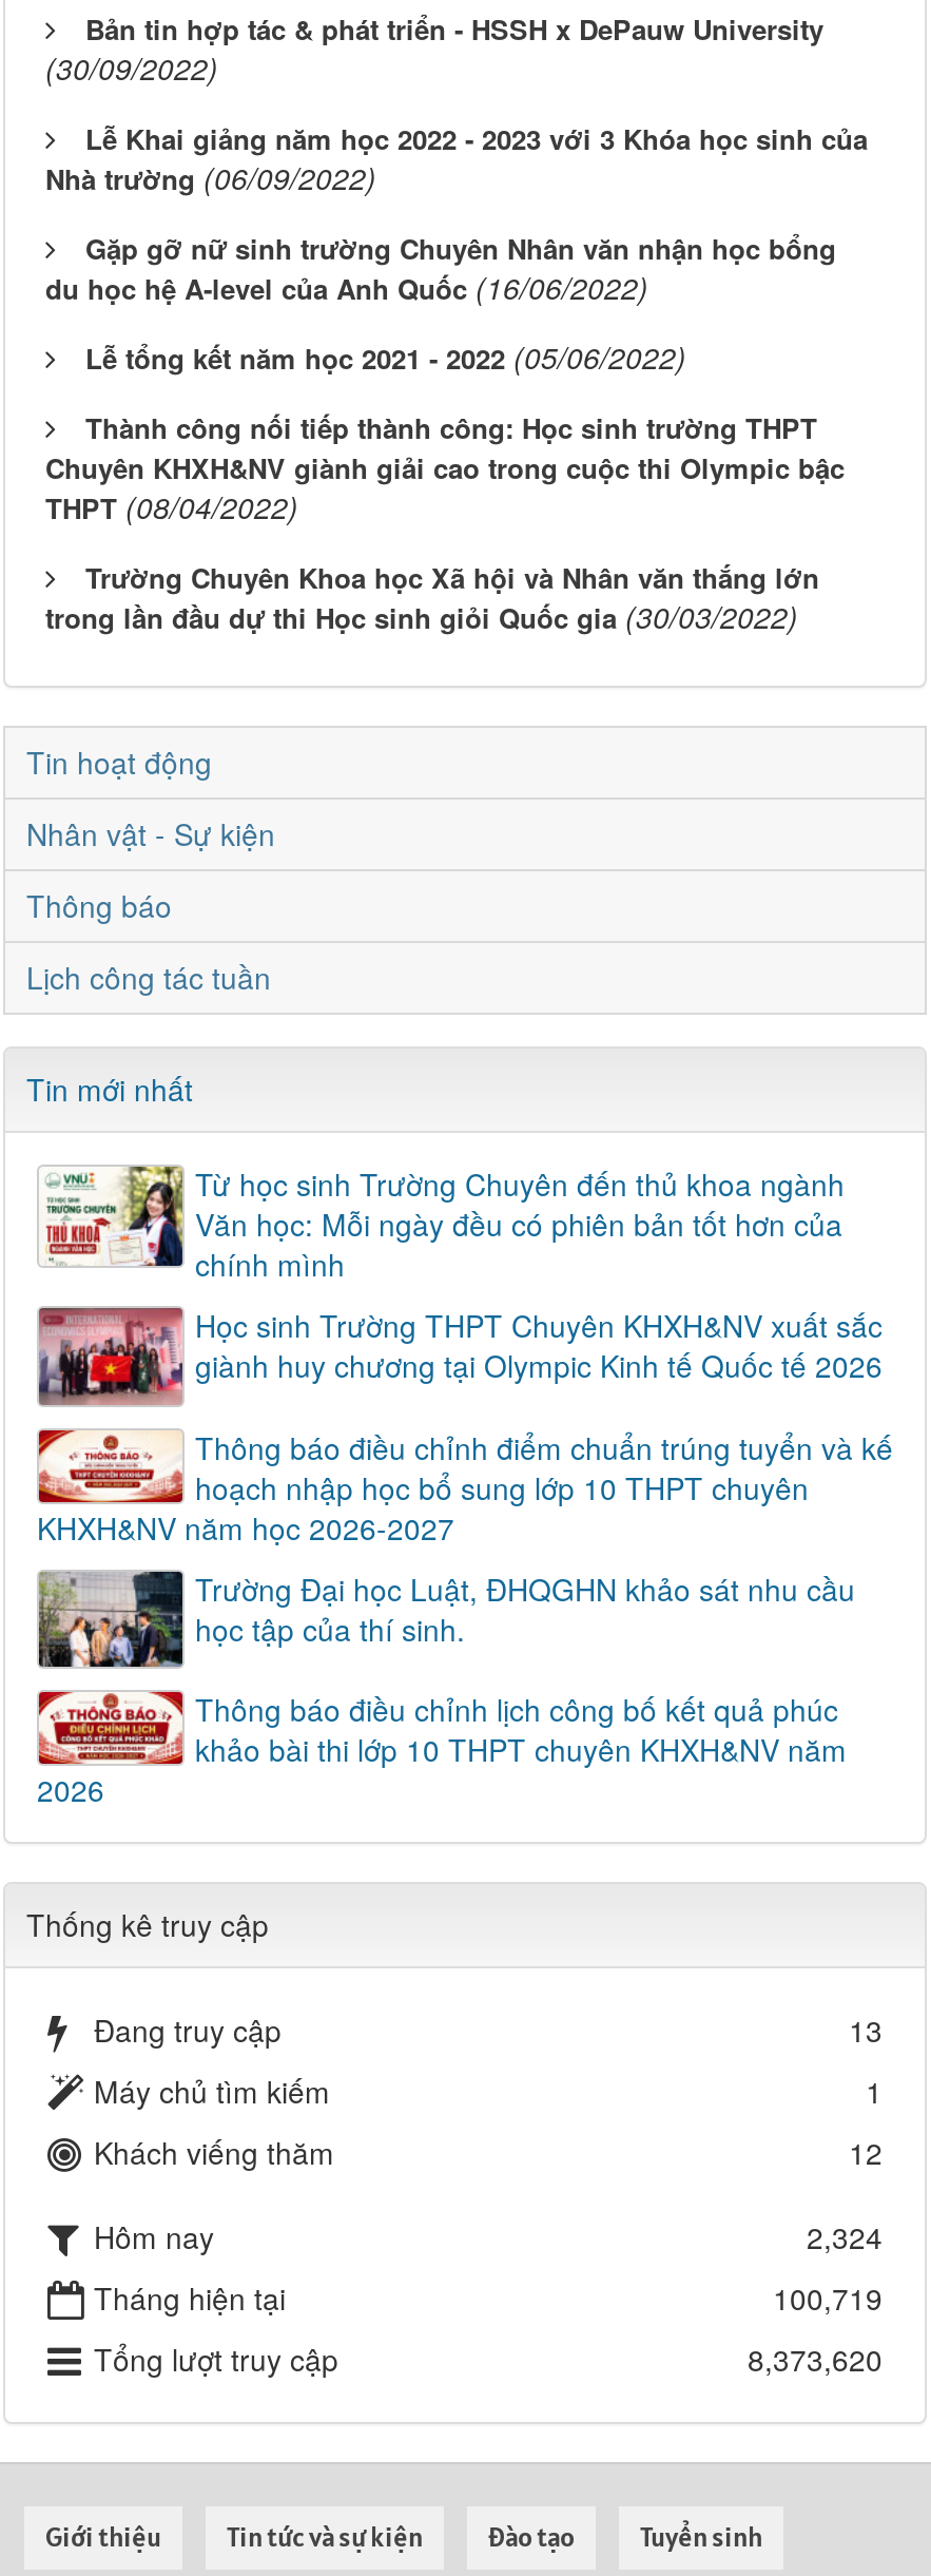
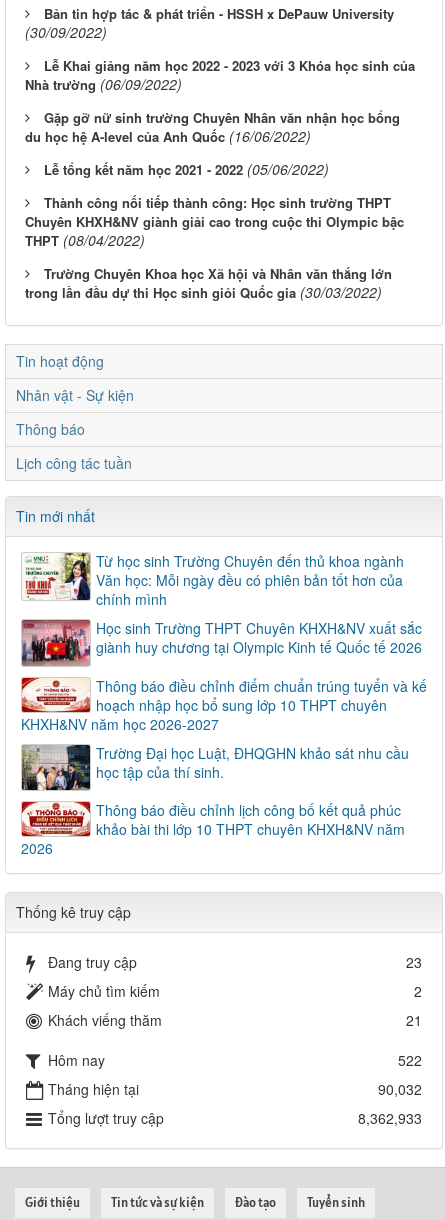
- 13
+ 23

- 1
+ 2

- 12
+ 21

- 2,324
+ 522

- 100,719
+ 90,032

- 8,373,620
+ 8,362,933
